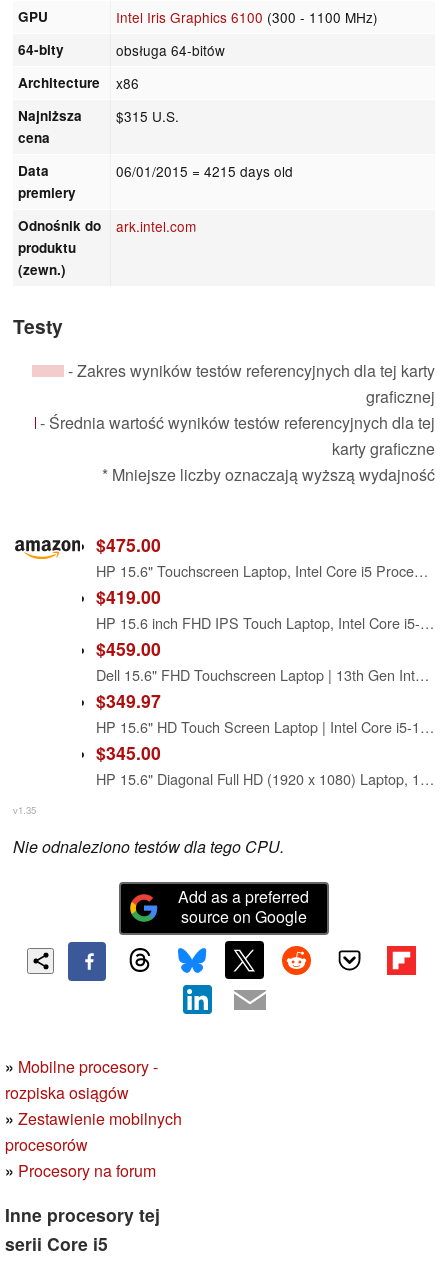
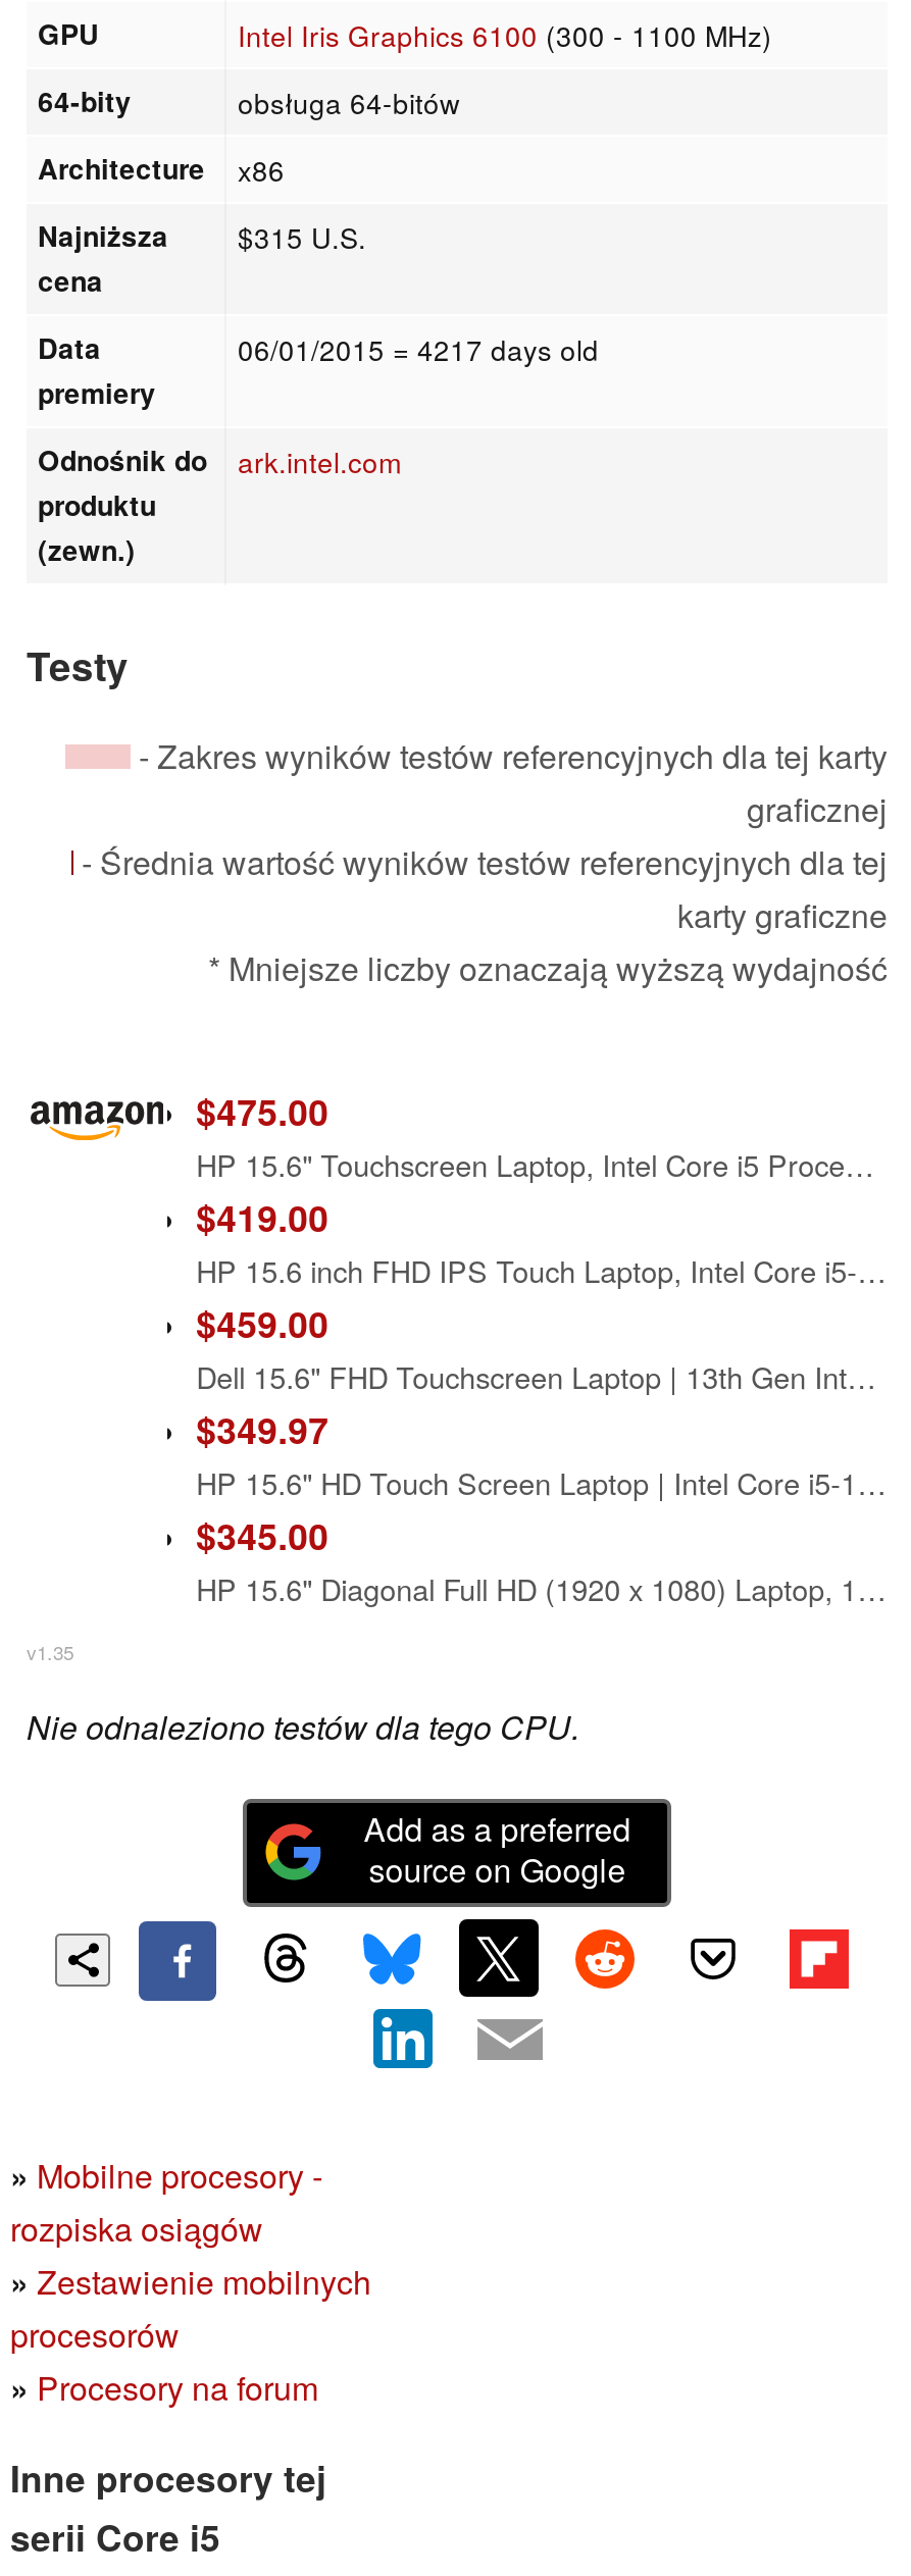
- 06/01/2015 = 4215 days old
+ 06/01/2015 = 4217 days old
